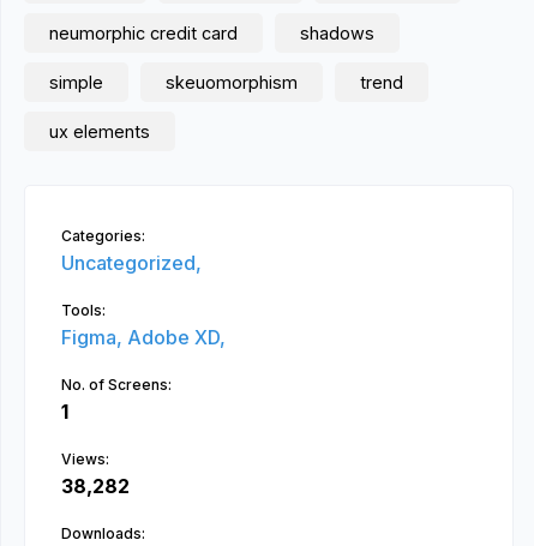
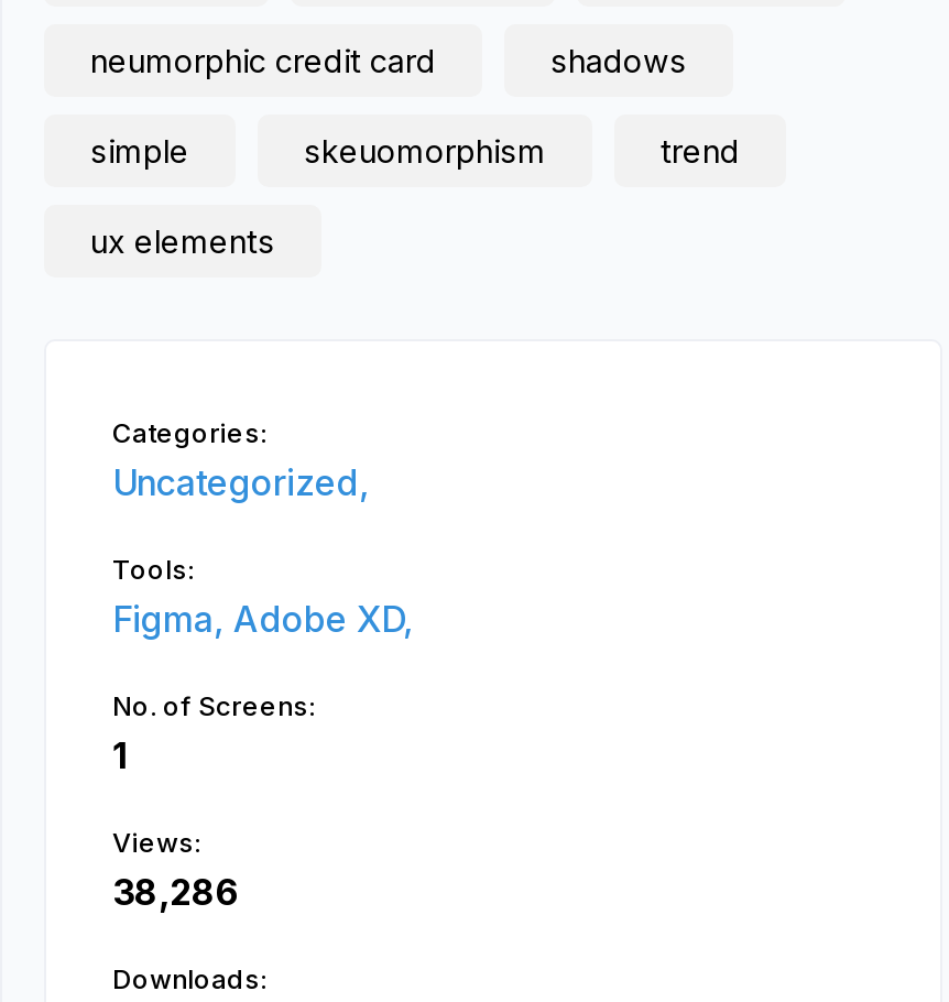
- 38,282
+ 38,286
